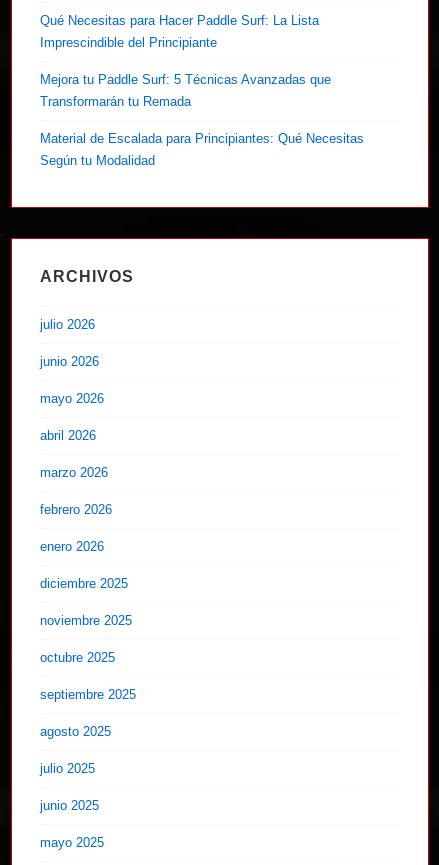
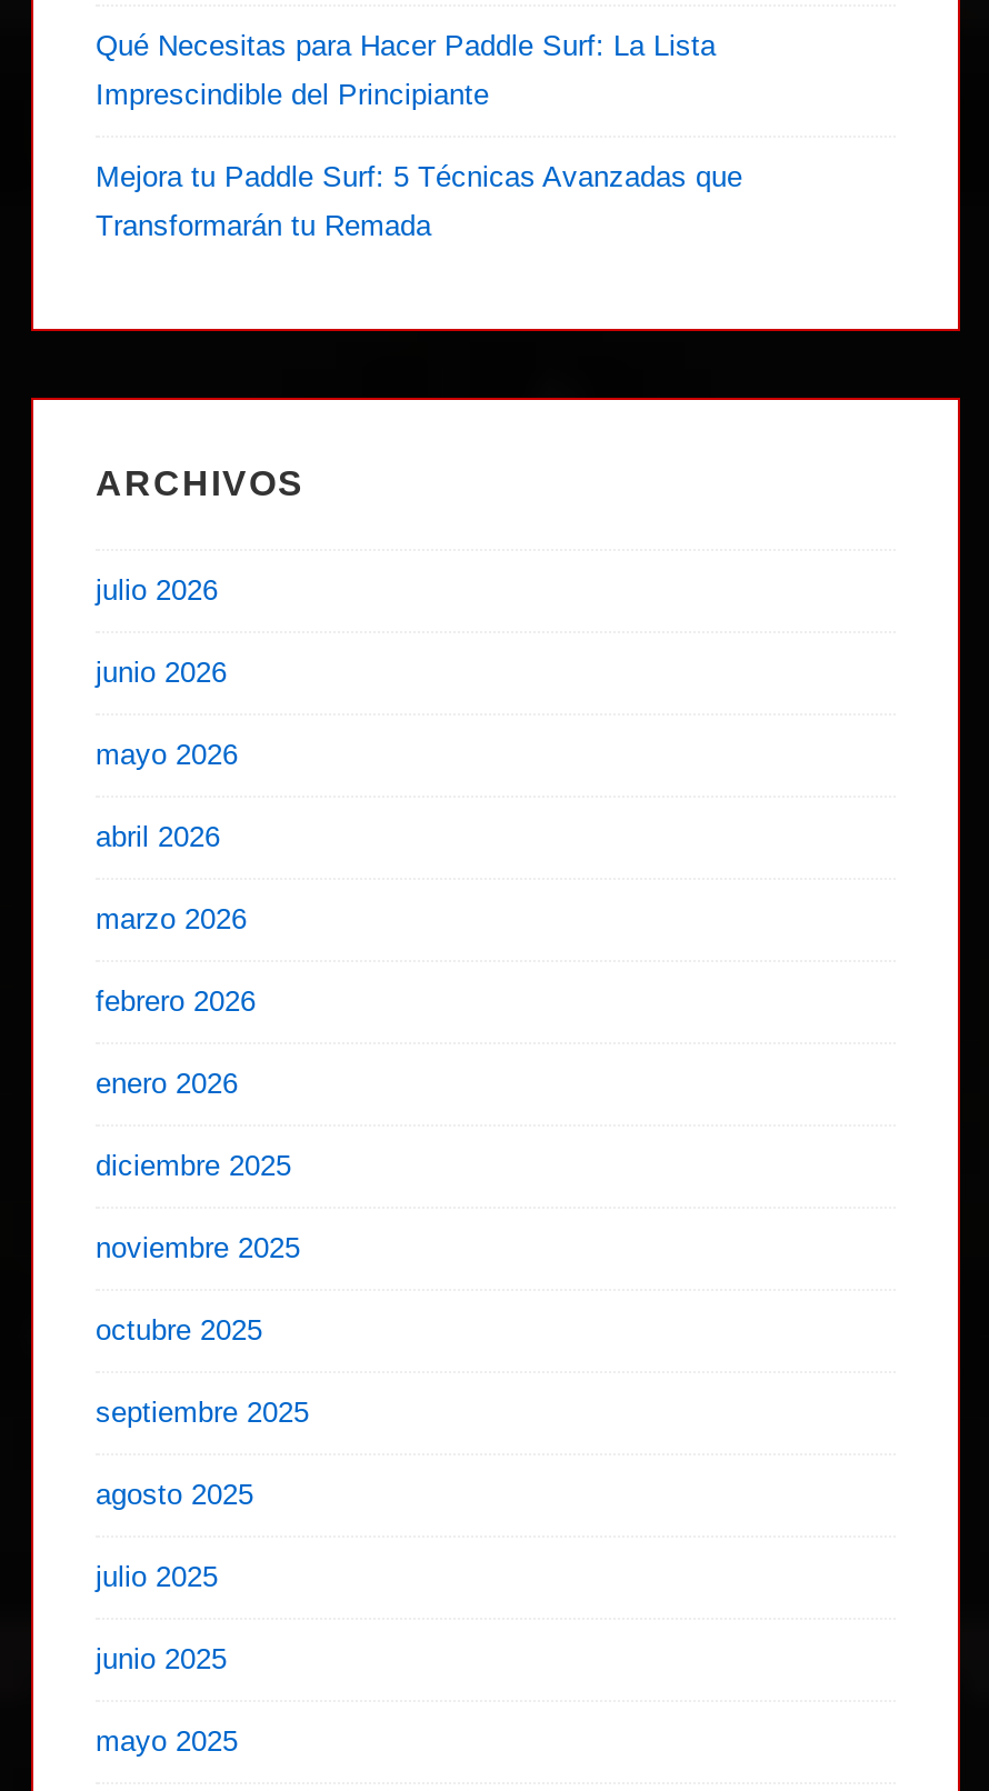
- Material de Escalada para Principiantes: Qué Necesitas
- Según tu Modalidad
